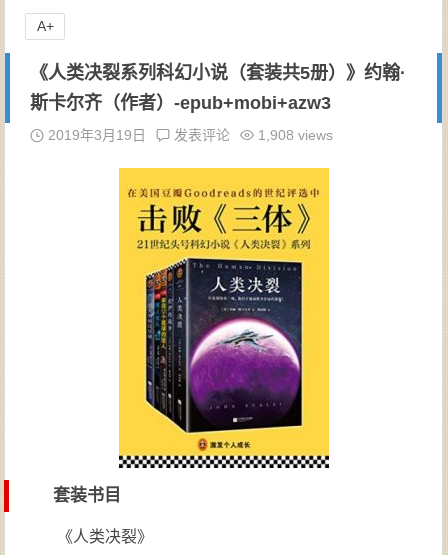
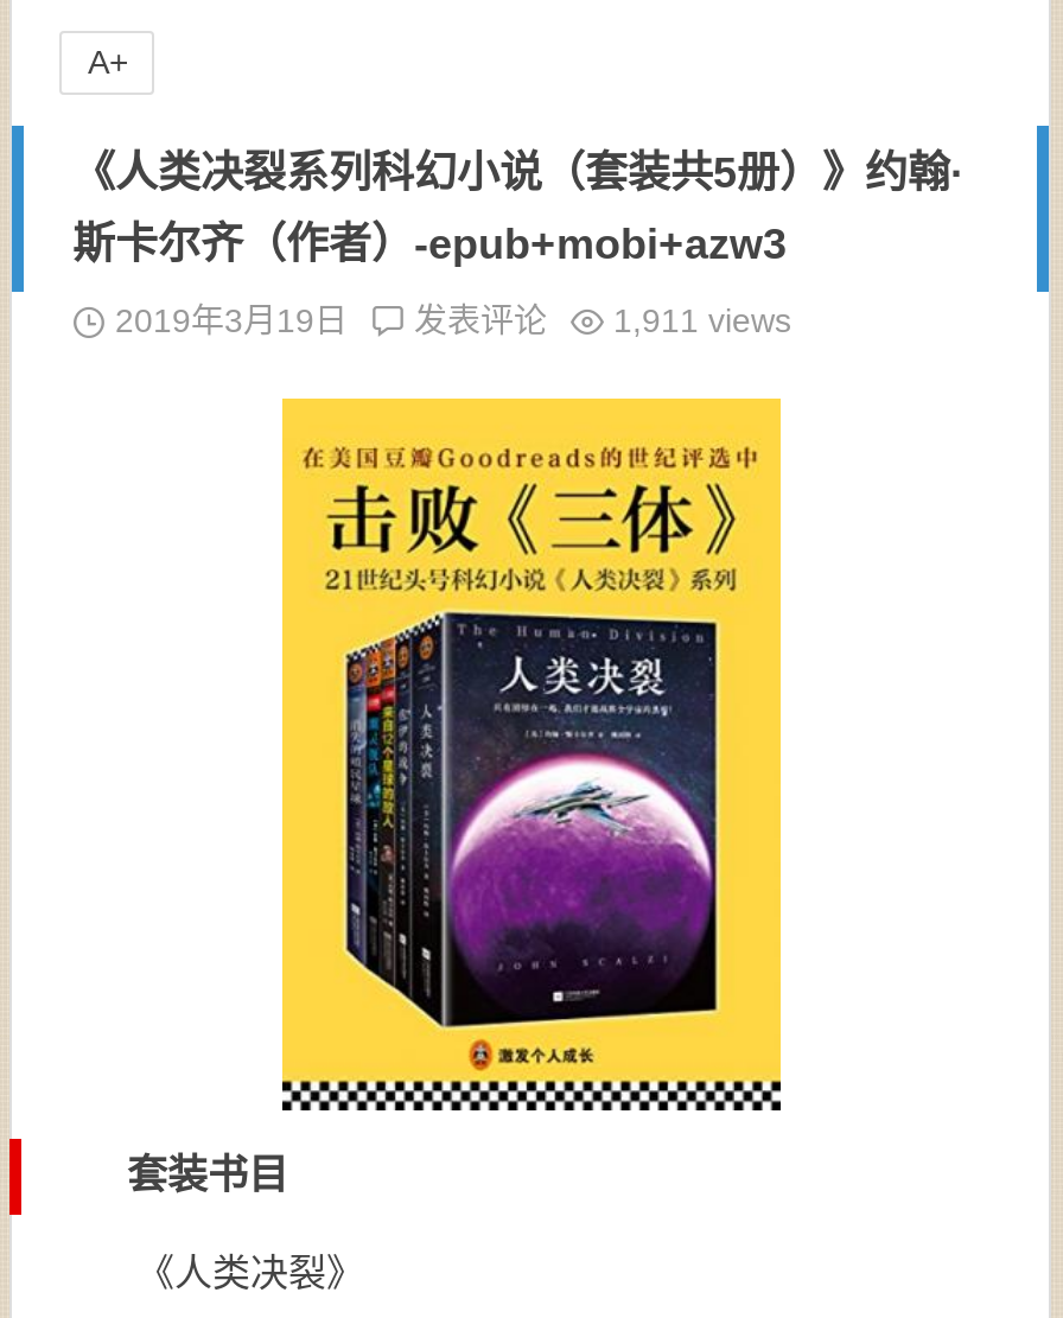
- 2019年3月19日 发表评论 1,908 views
+ 2019年3月19日 发表评论 1,911 views
